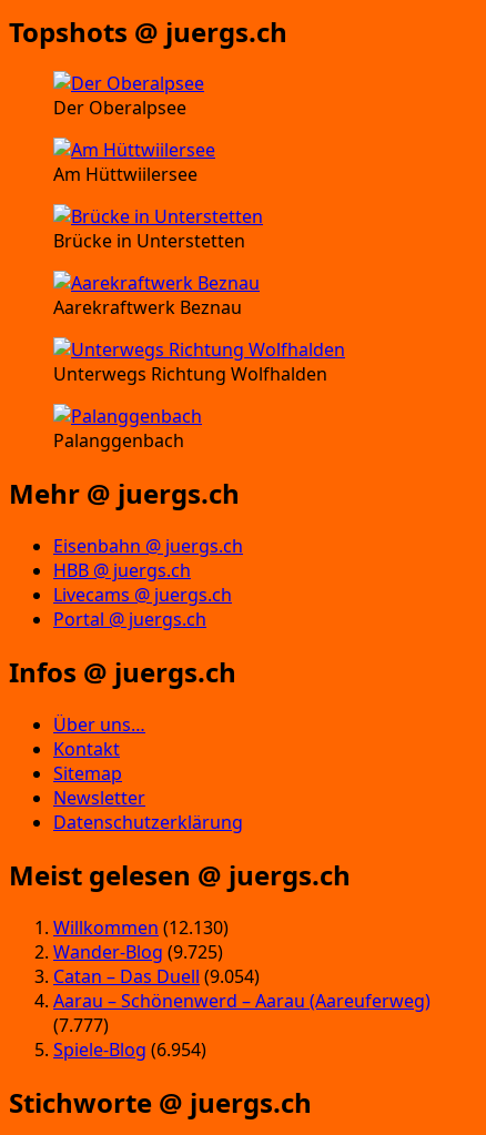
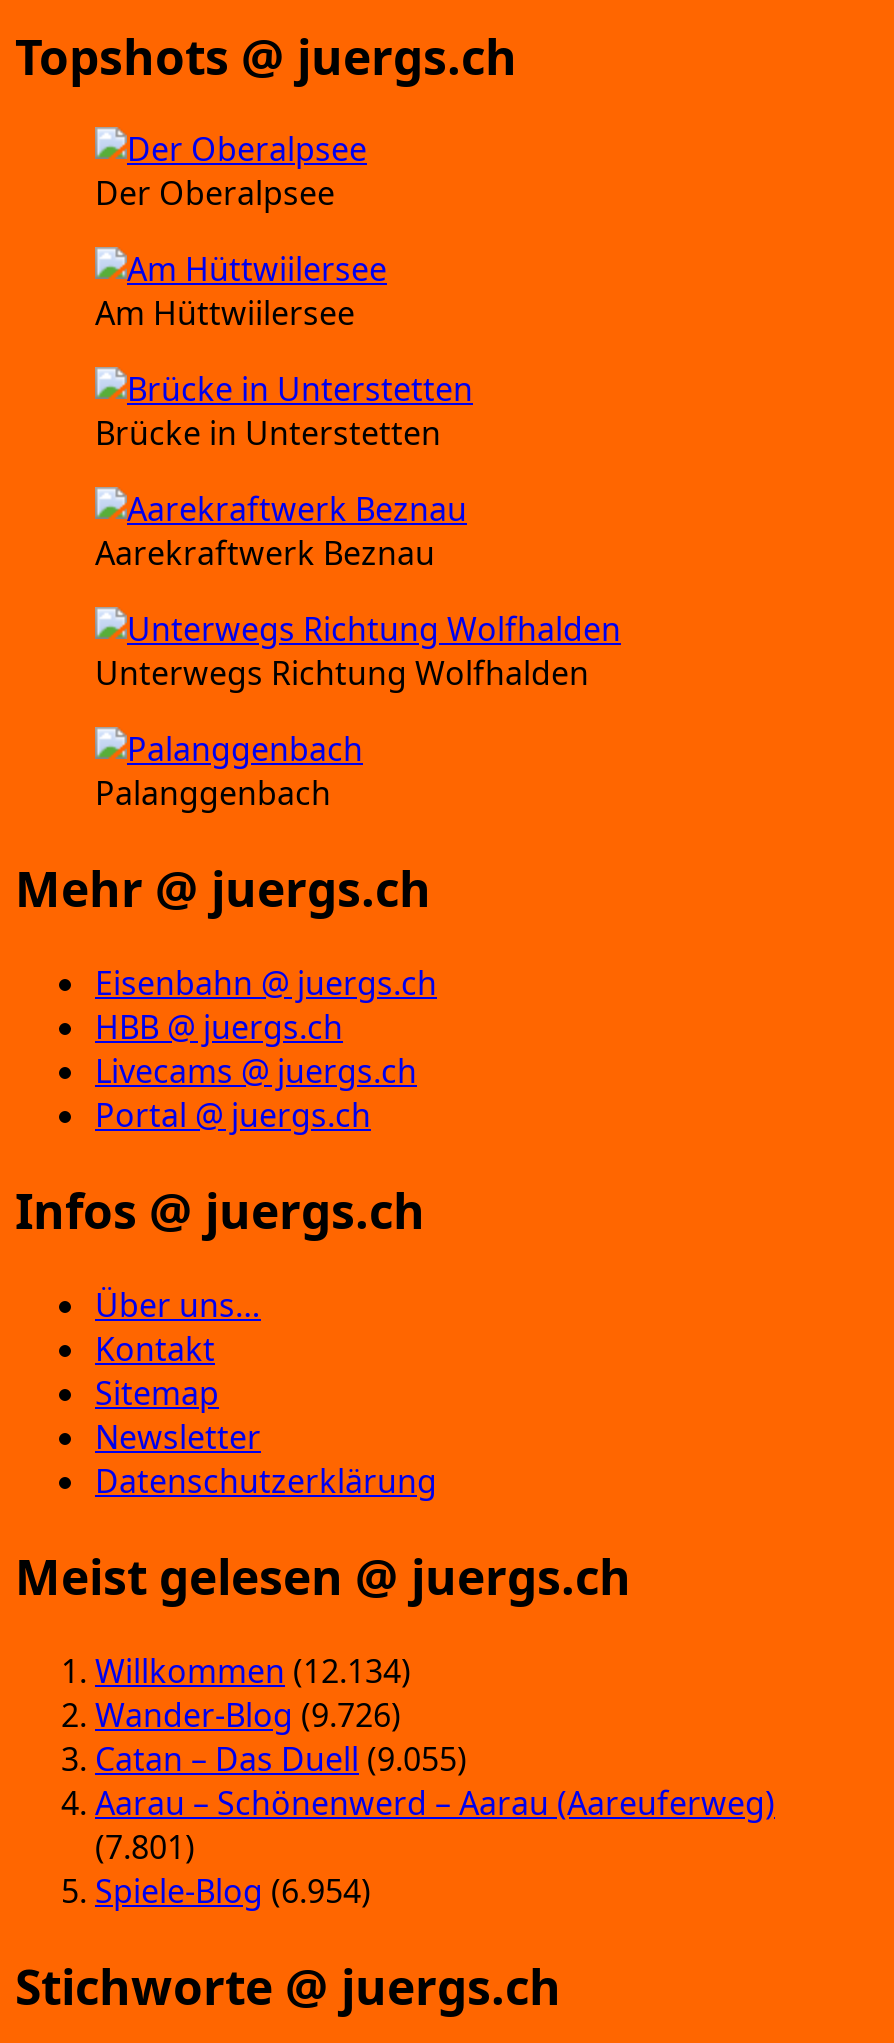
- Willkommen (12.130)
+ Willkommen (12.134)

- Wander-Blog (9.725)
+ Wander-Blog (9.726)

- Catan – Das Duell (9.054)
+ Catan – Das Duell (9.055)

- (7.777)
+ (7.801)
